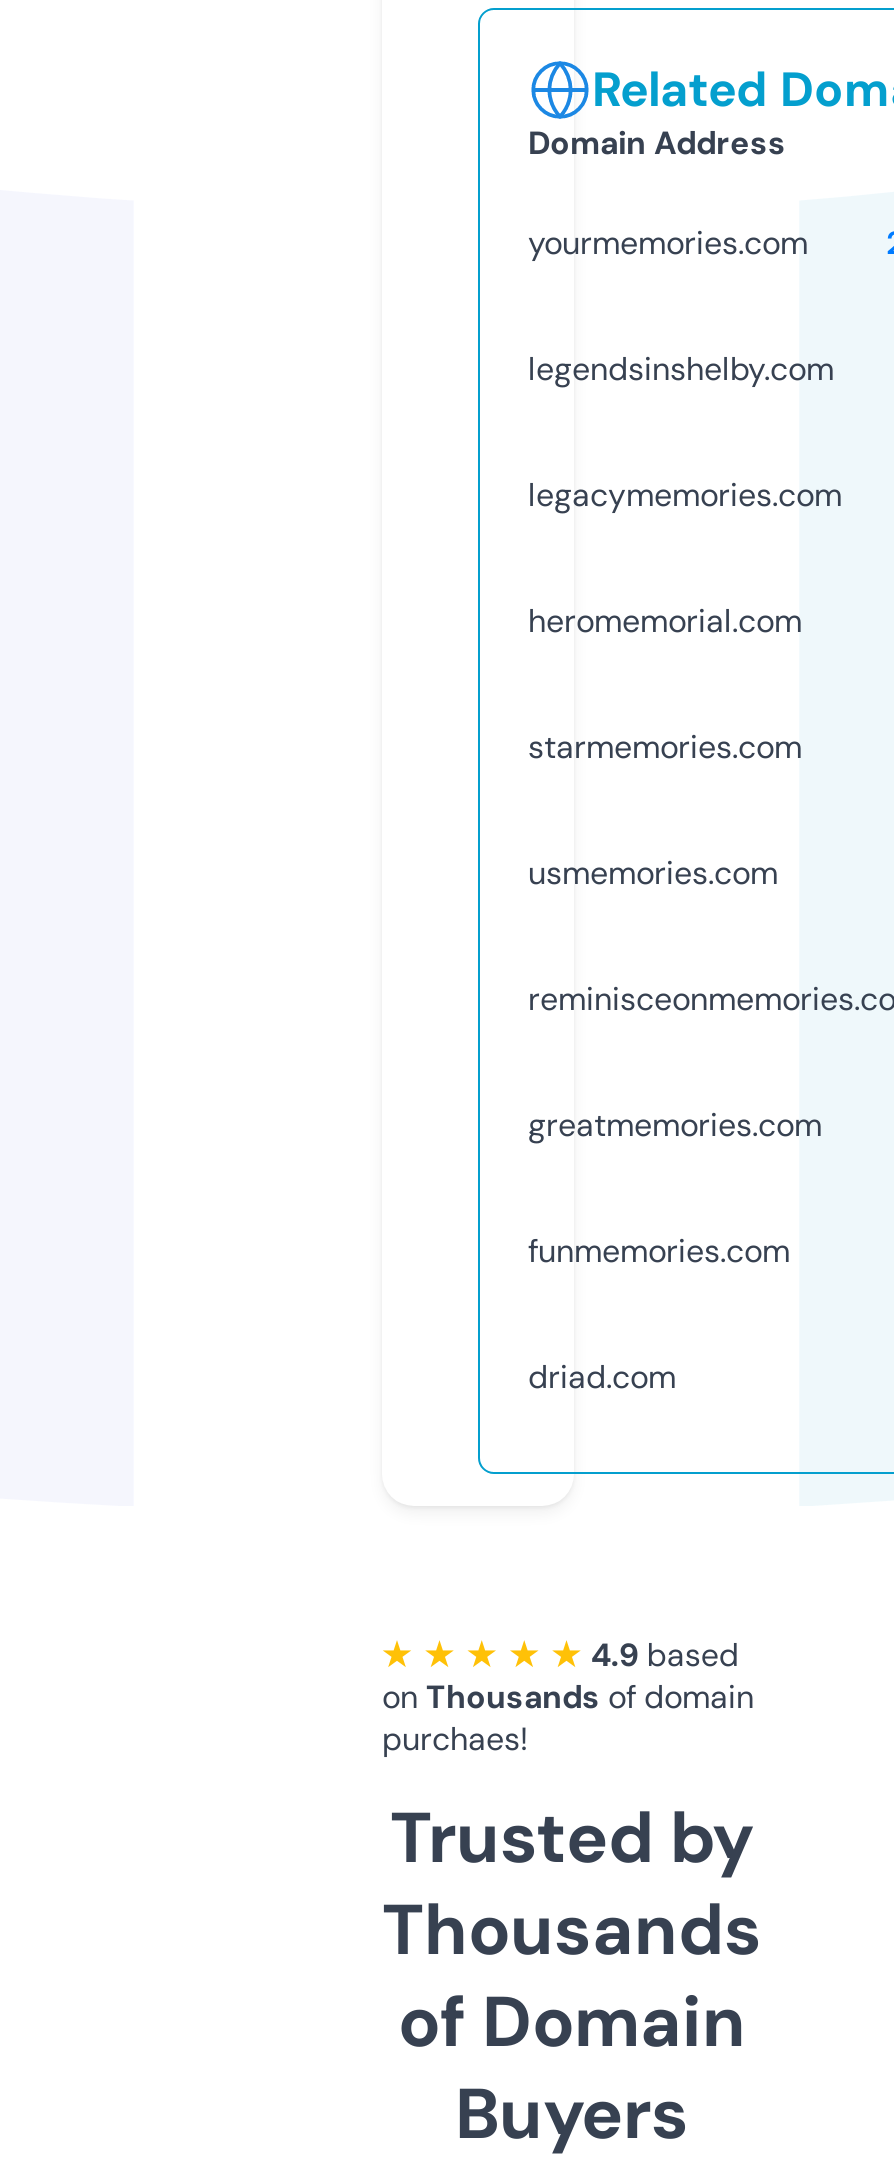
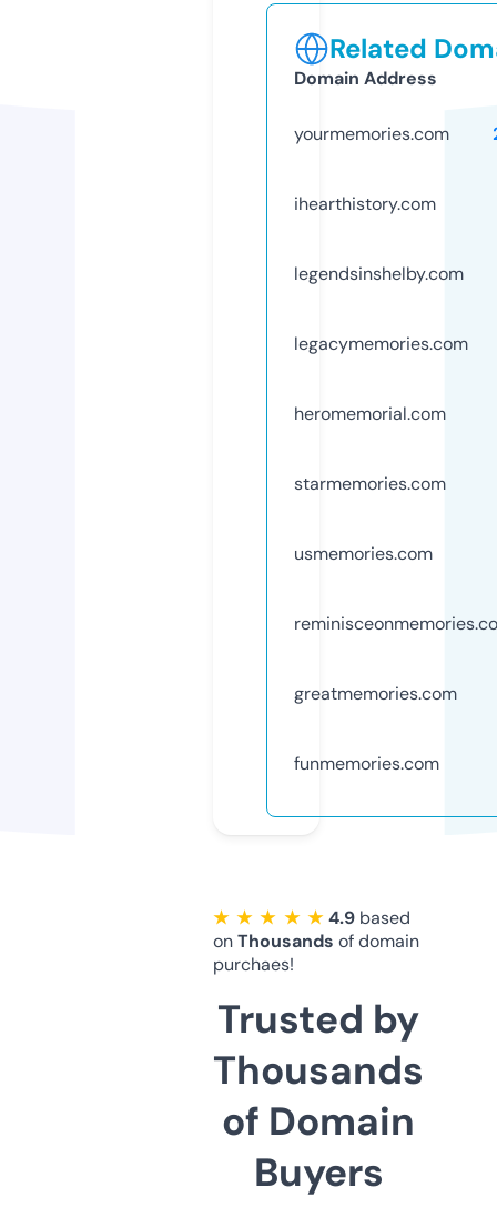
+ ihearthistory.com

moved down: legendsinshelby.com | legacymemories.com | heromemorial.com | starmemories.com | usmemories.com | greatmemories.com | funmemories.com

- driad.com
